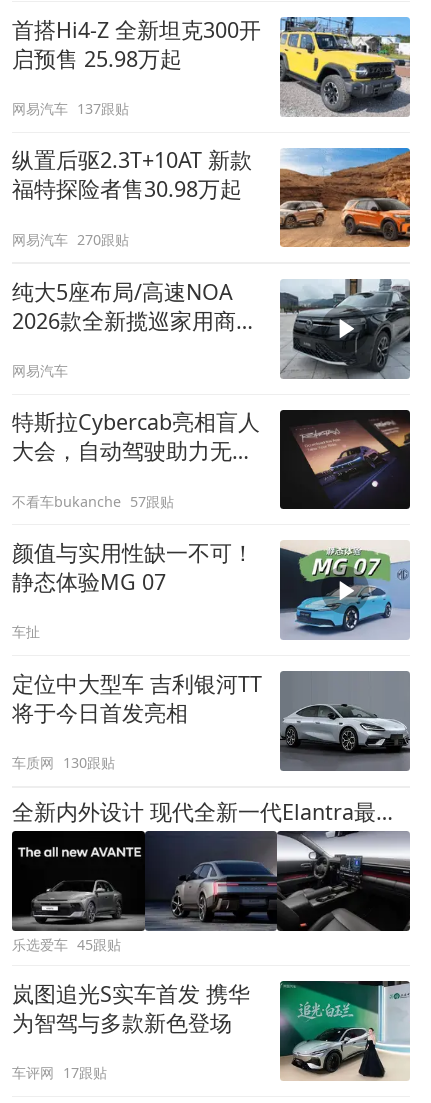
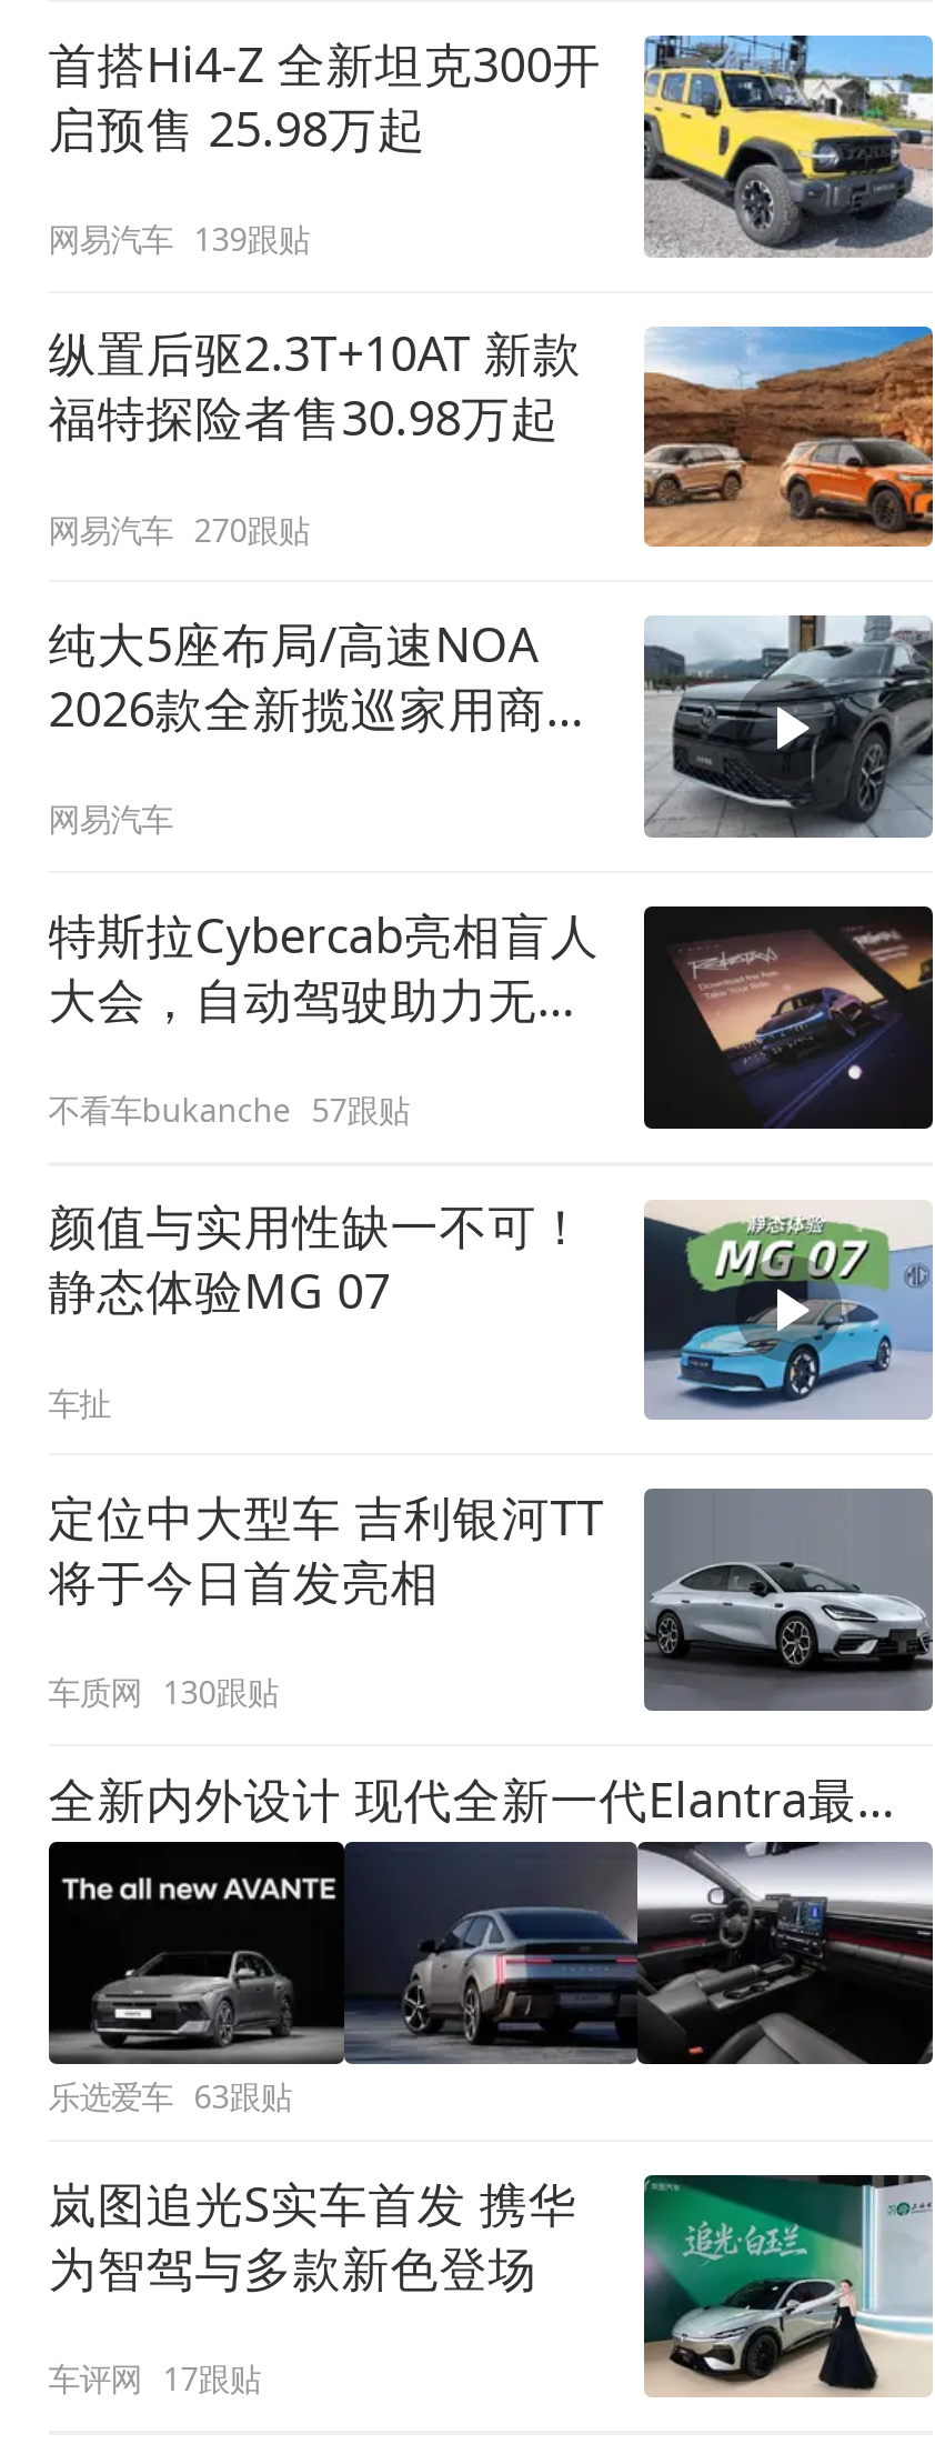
- 网易汽车 137跟贴
+ 网易汽车 139跟贴

- 乐选爱车 45跟贴
+ 乐选爱车 63跟贴
